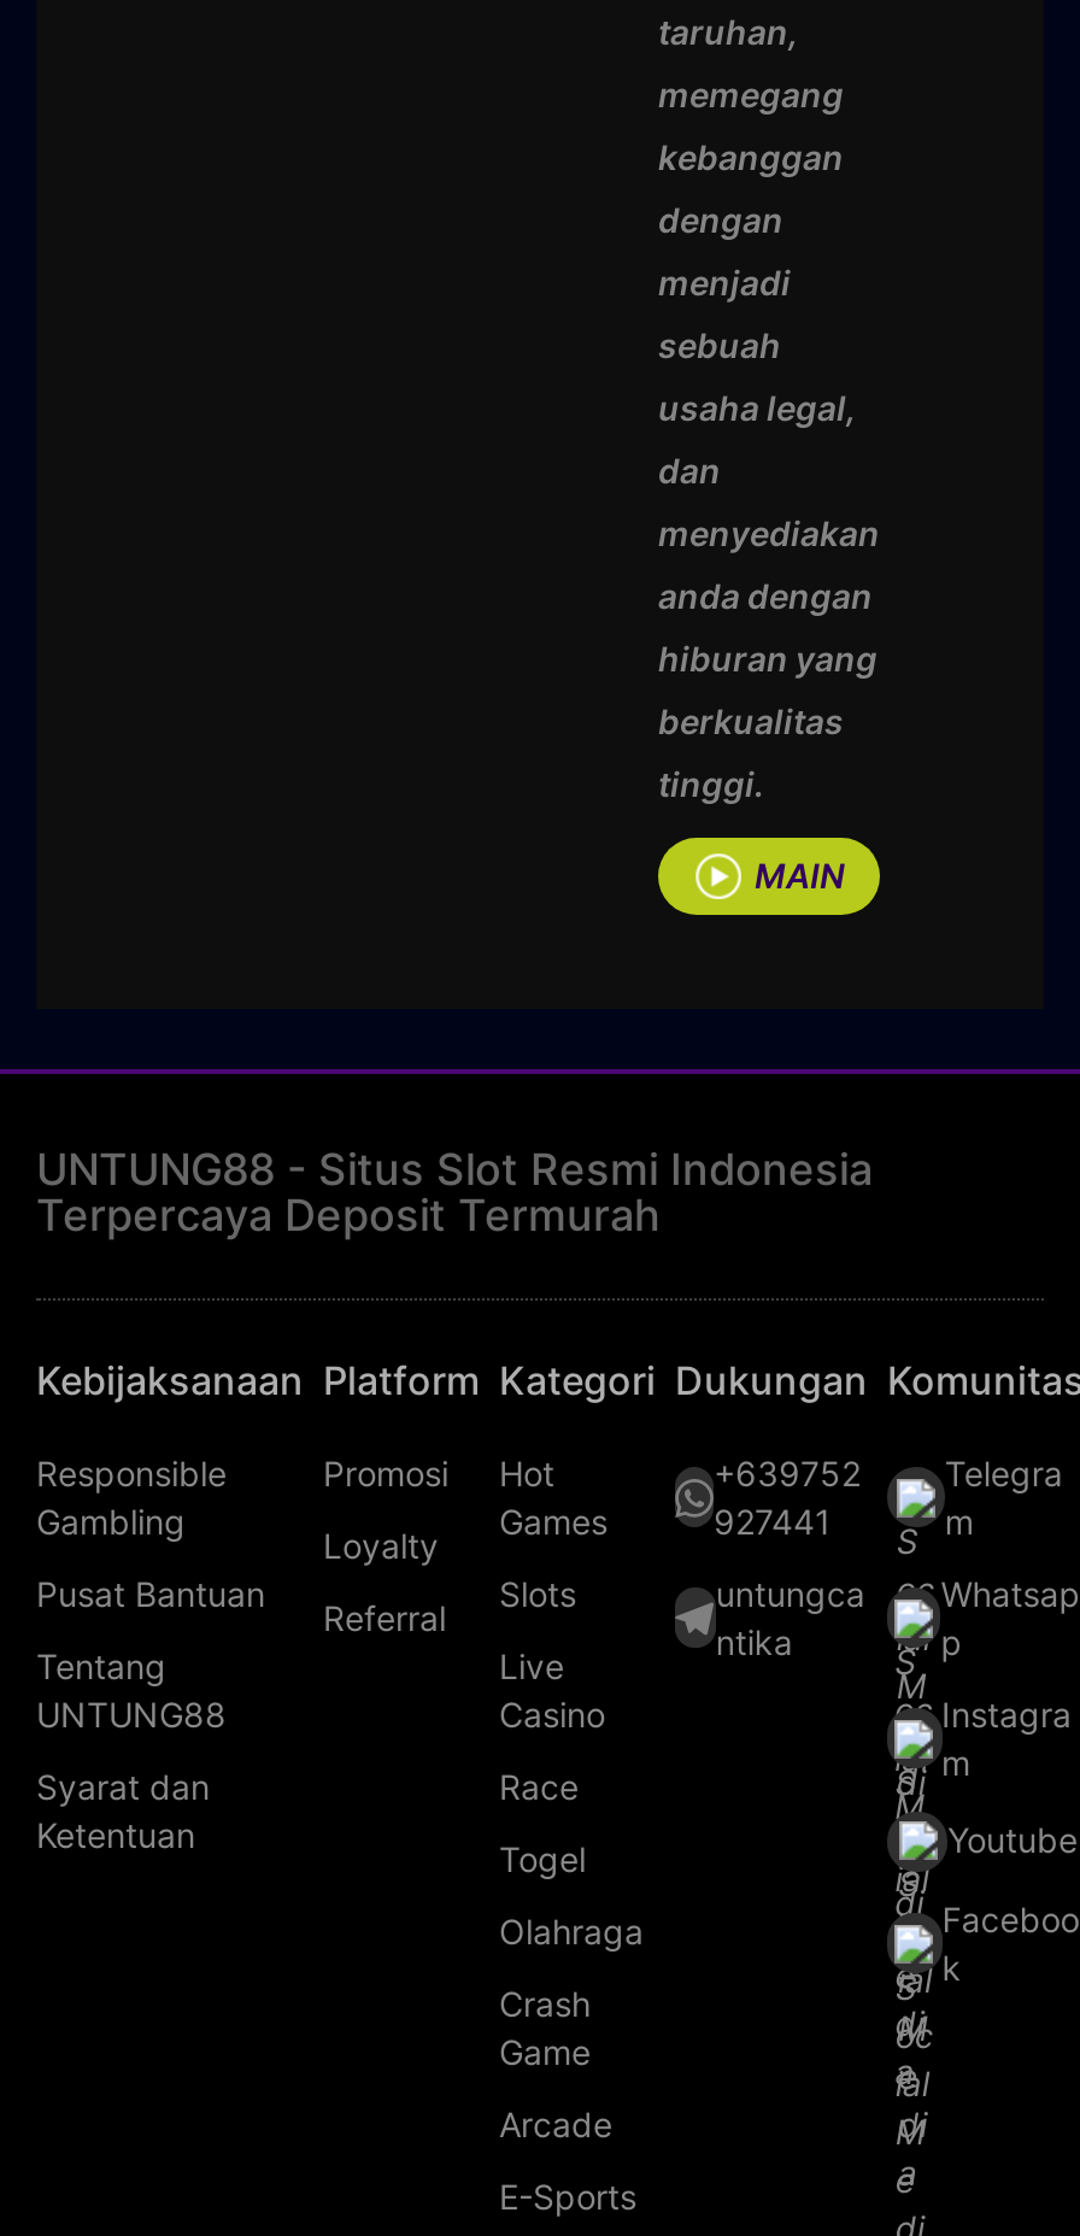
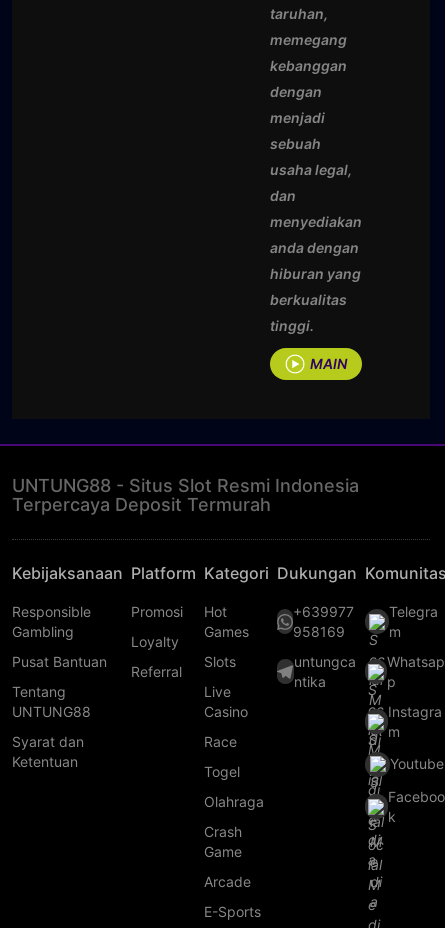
- +639752
+ +639977

- 927441
+ 958169
